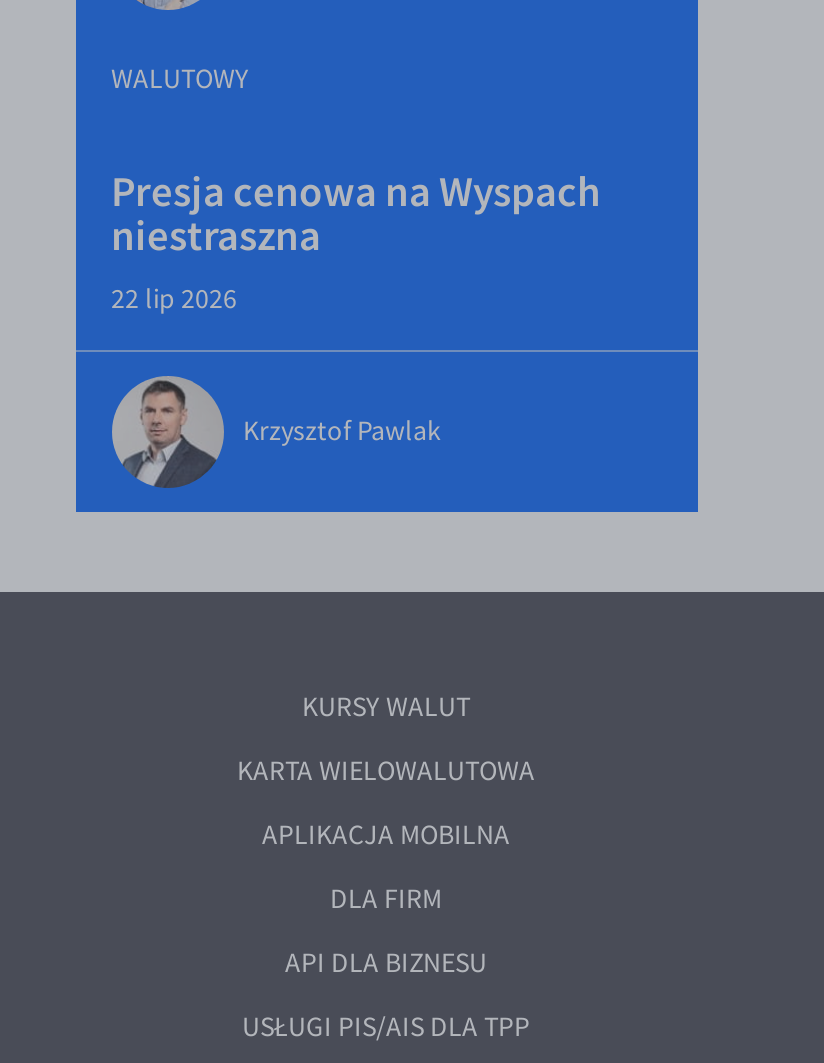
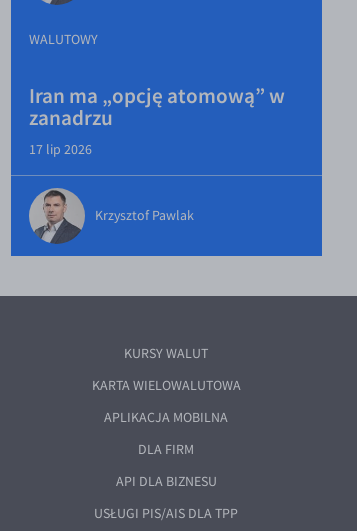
- Presja cenowa na Wyspach
- niestraszna
- 22 lip 2026
+ Iran ma „opcję atomową” w
+ zanadrzu
+ 17 lip 2026
